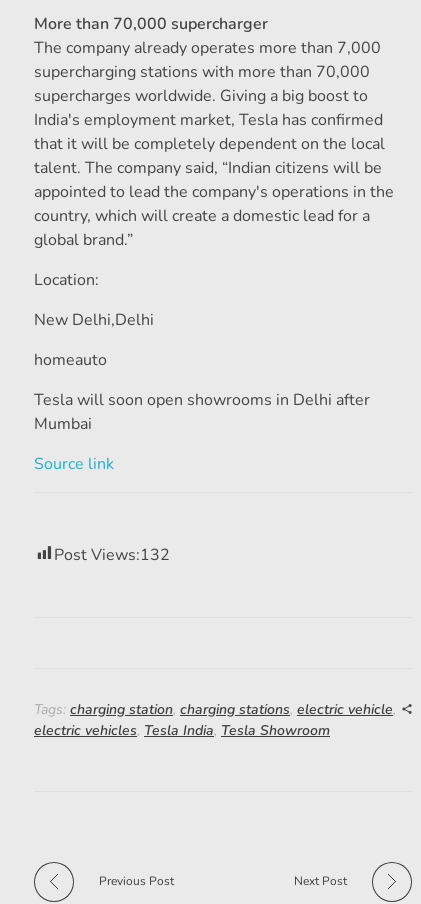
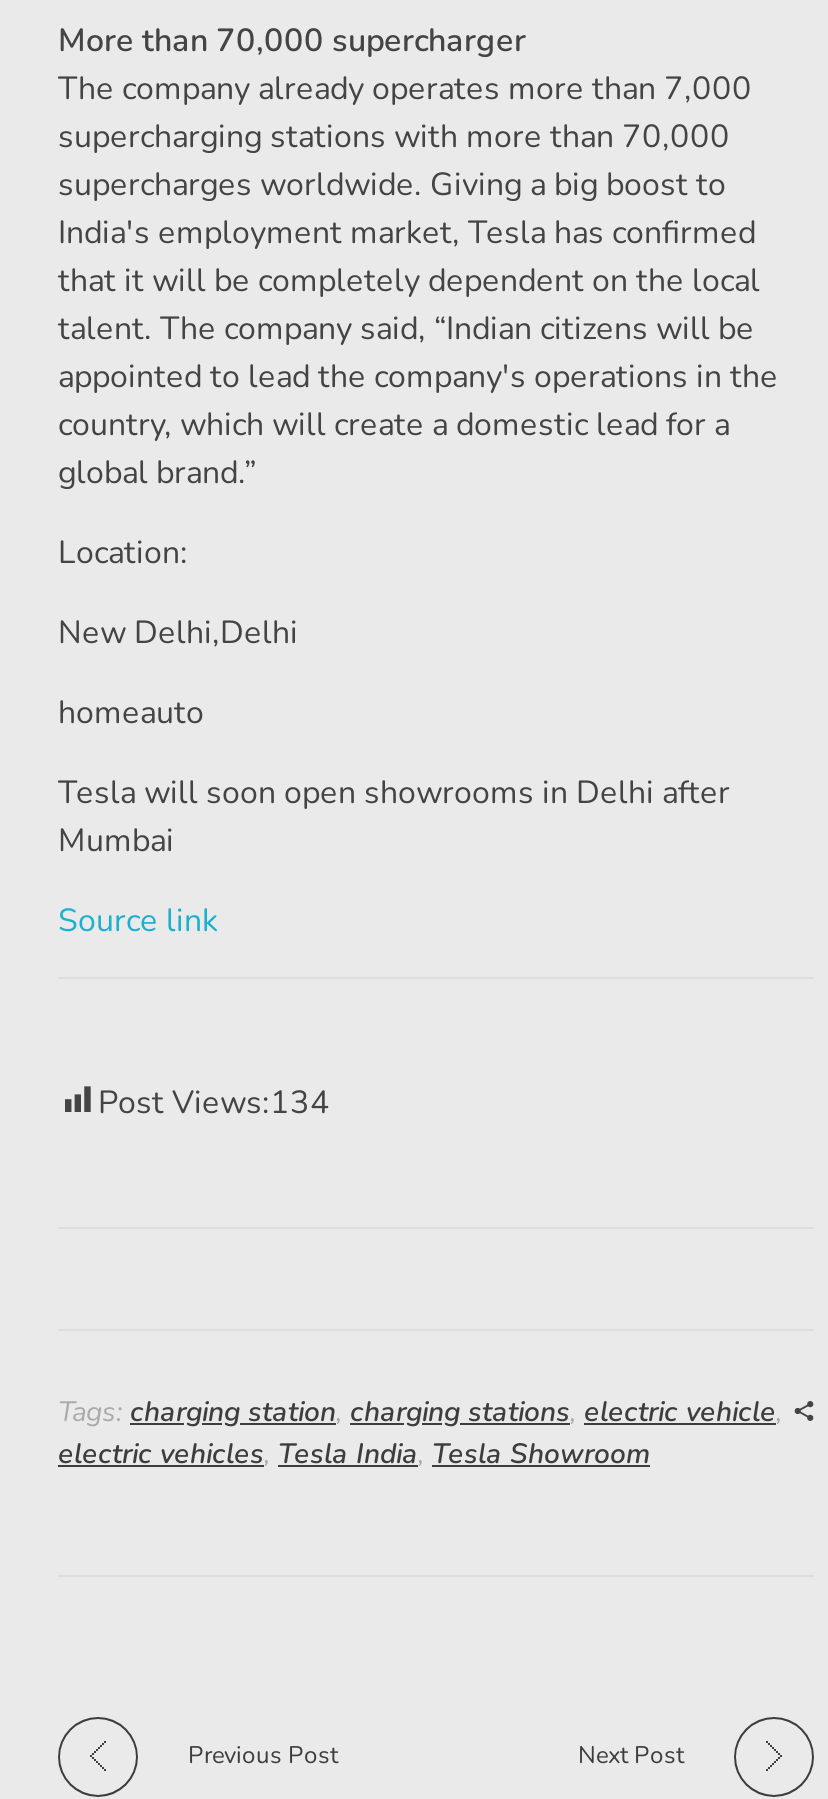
- Post Views:132
+ Post Views:134
